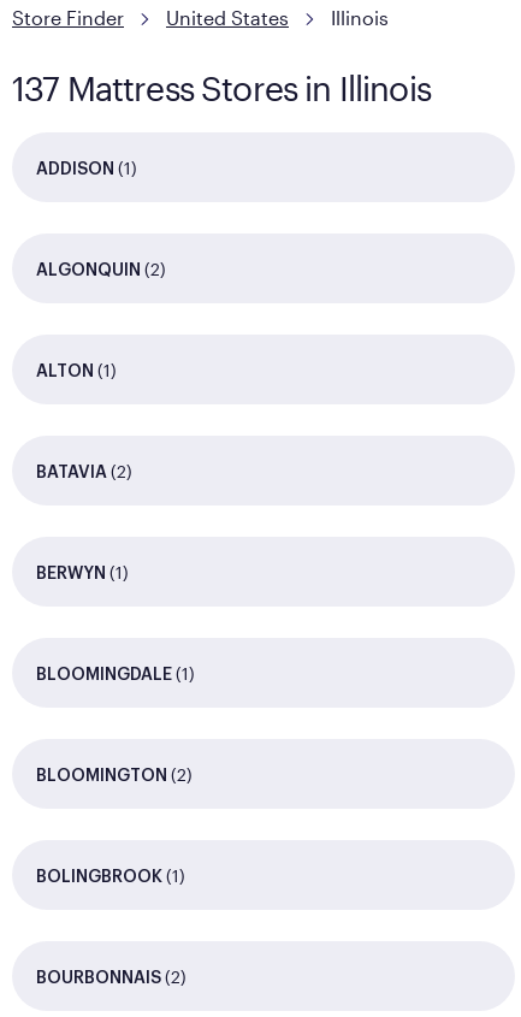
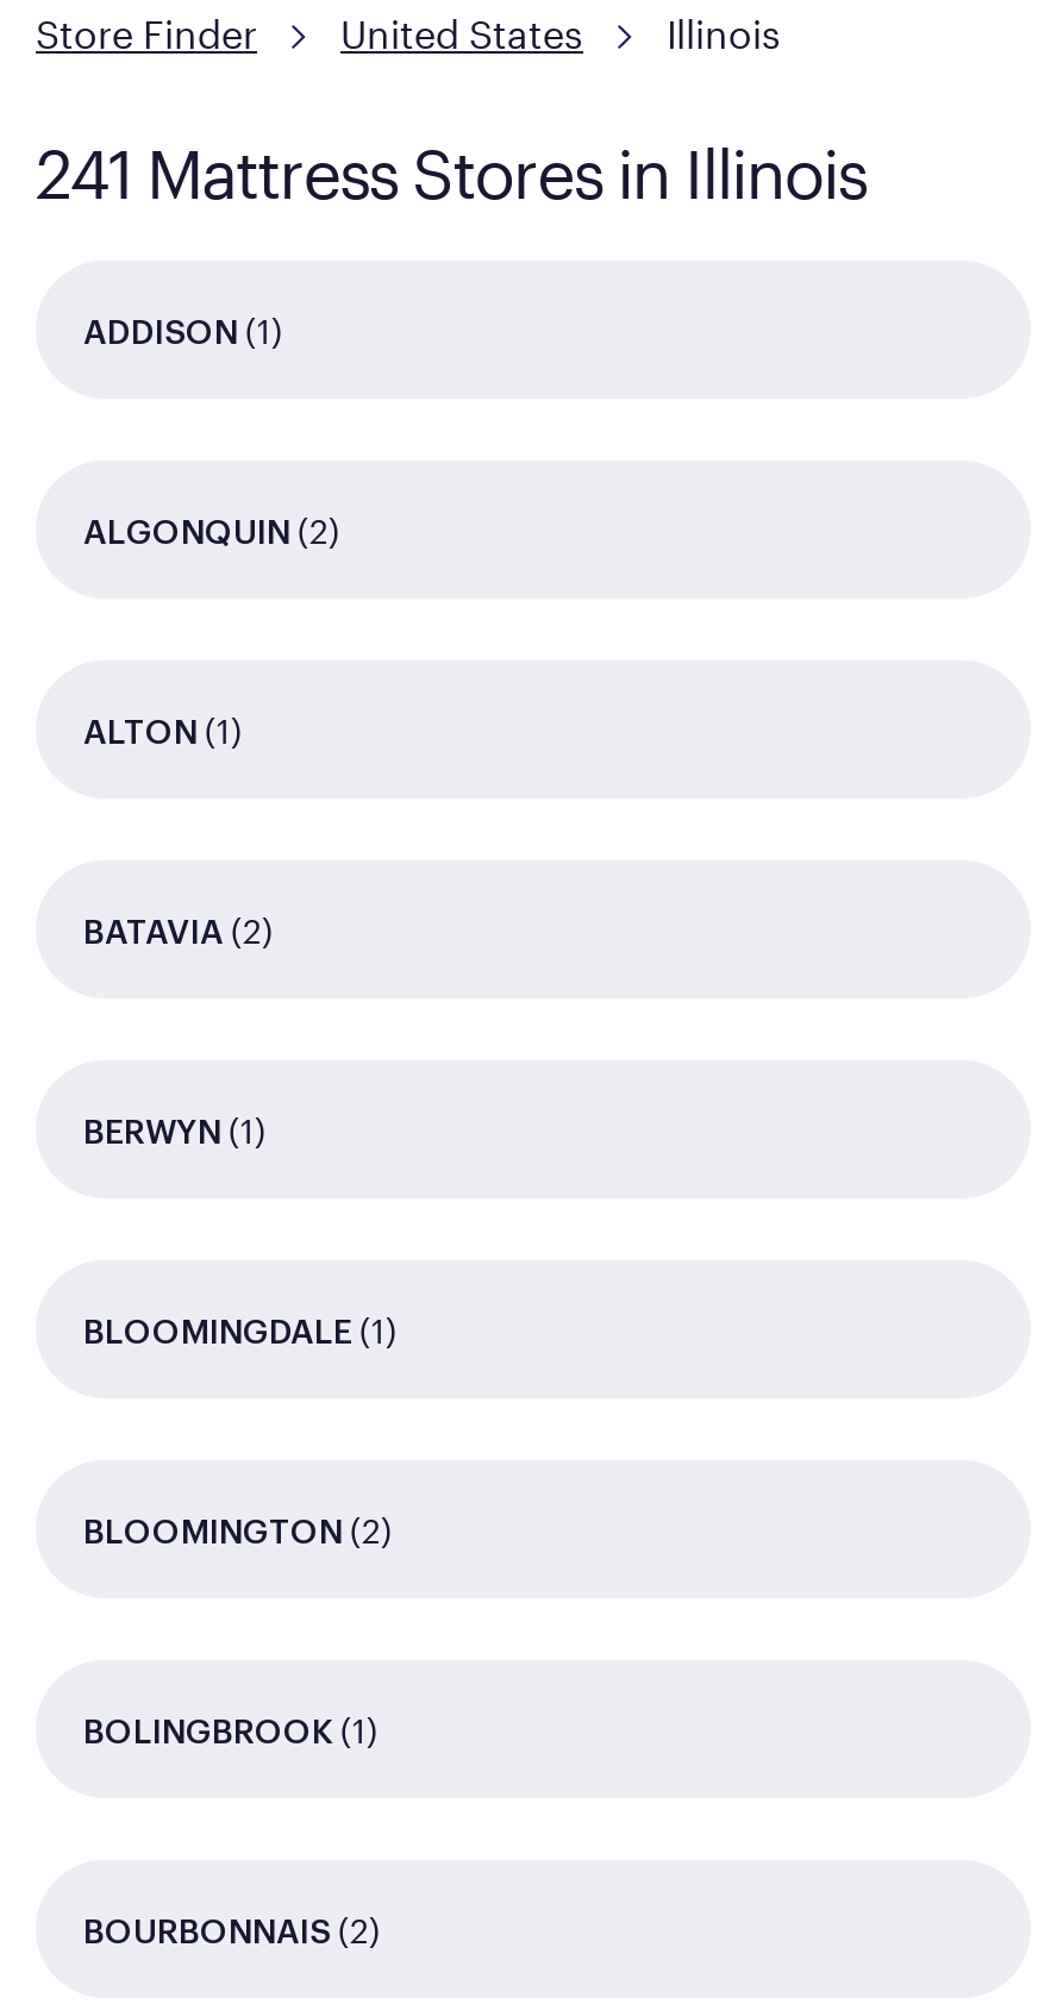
- 137 Mattress Stores in Illinois
+ 241 Mattress Stores in Illinois
